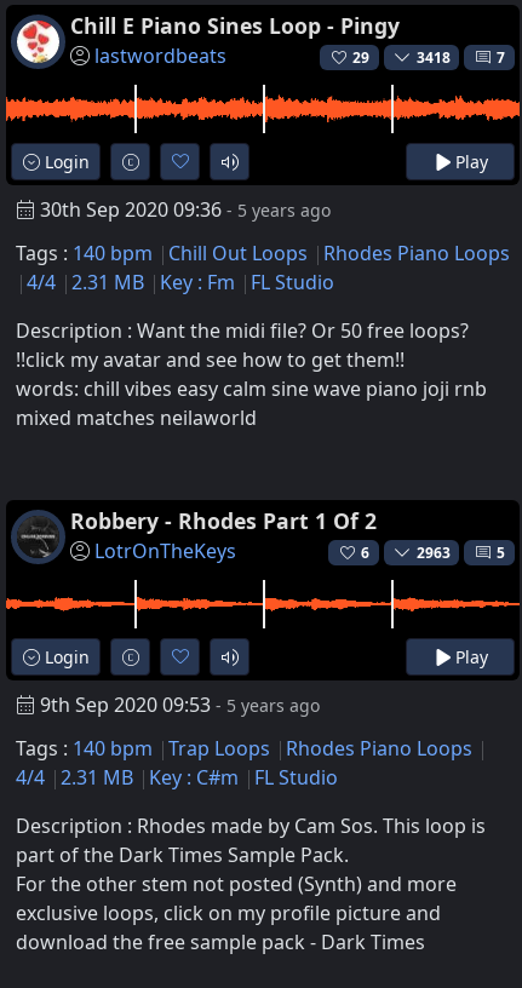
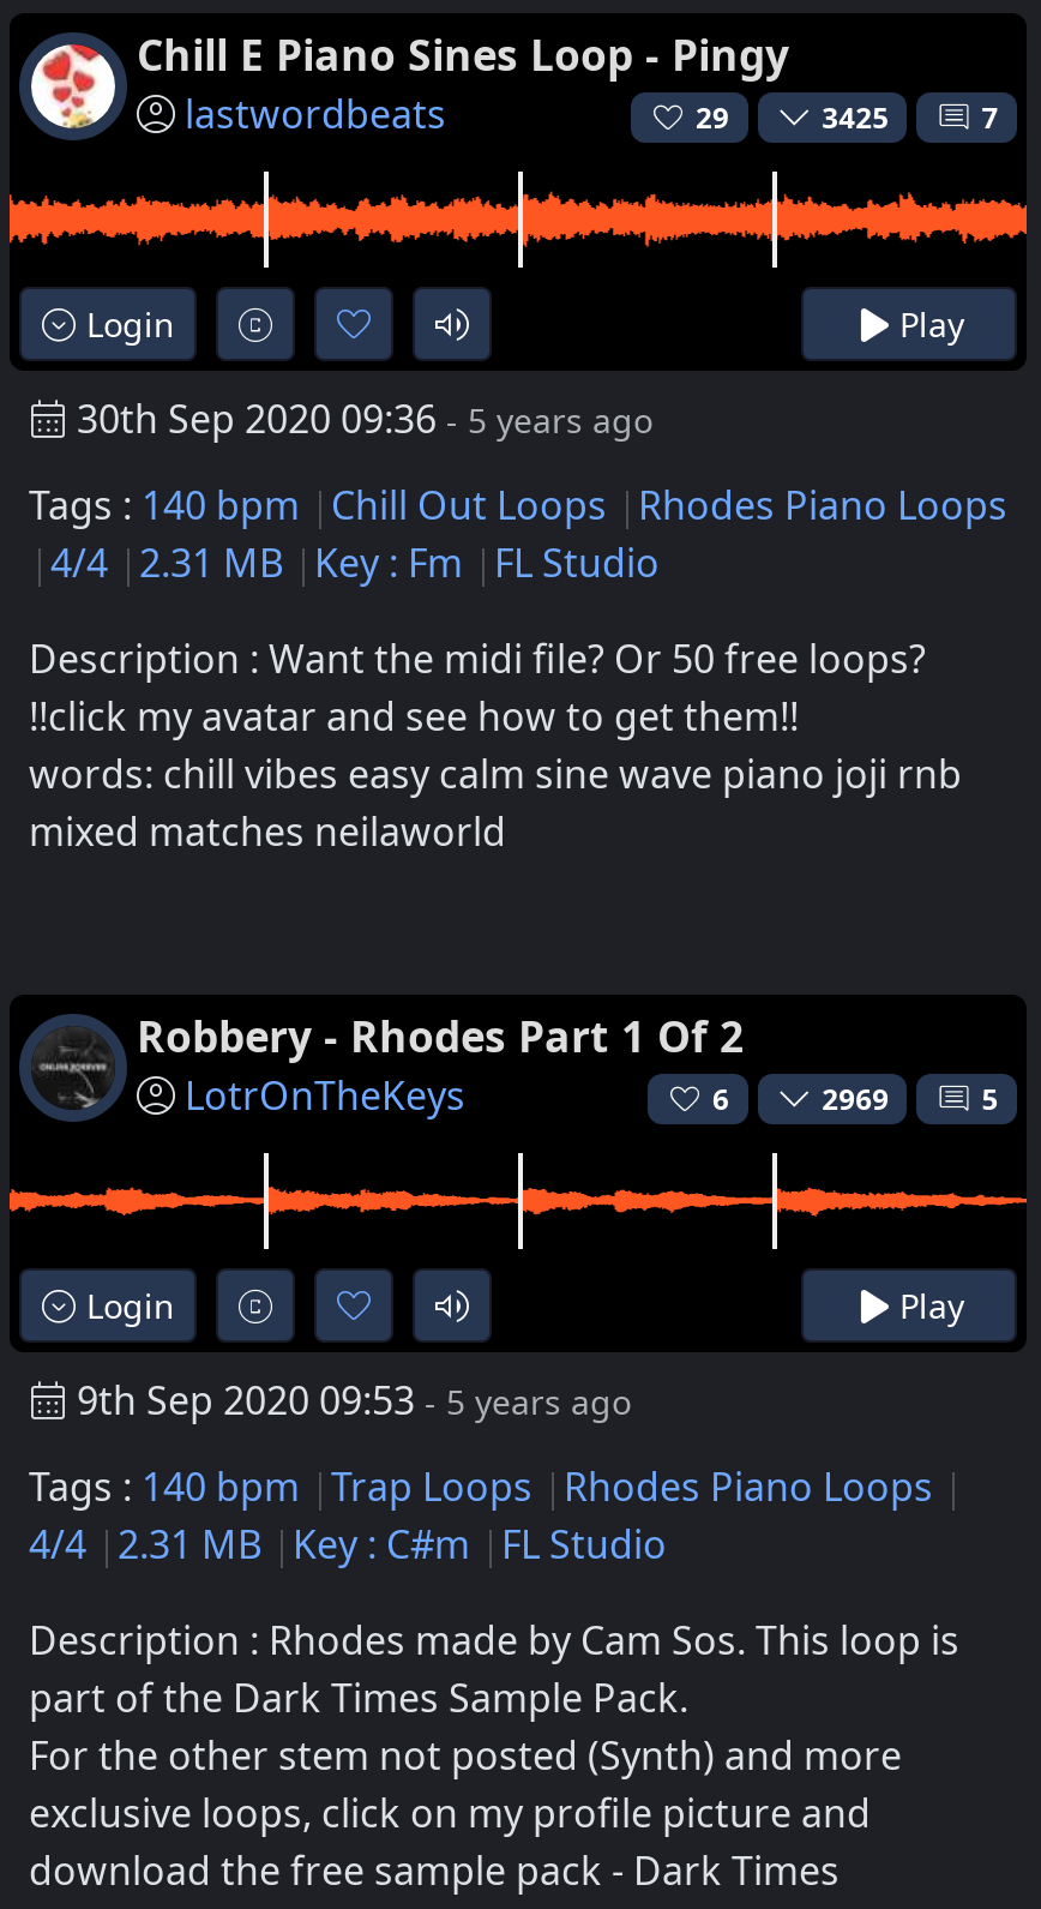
- 3418
+ 3425

- 2963
+ 2969
